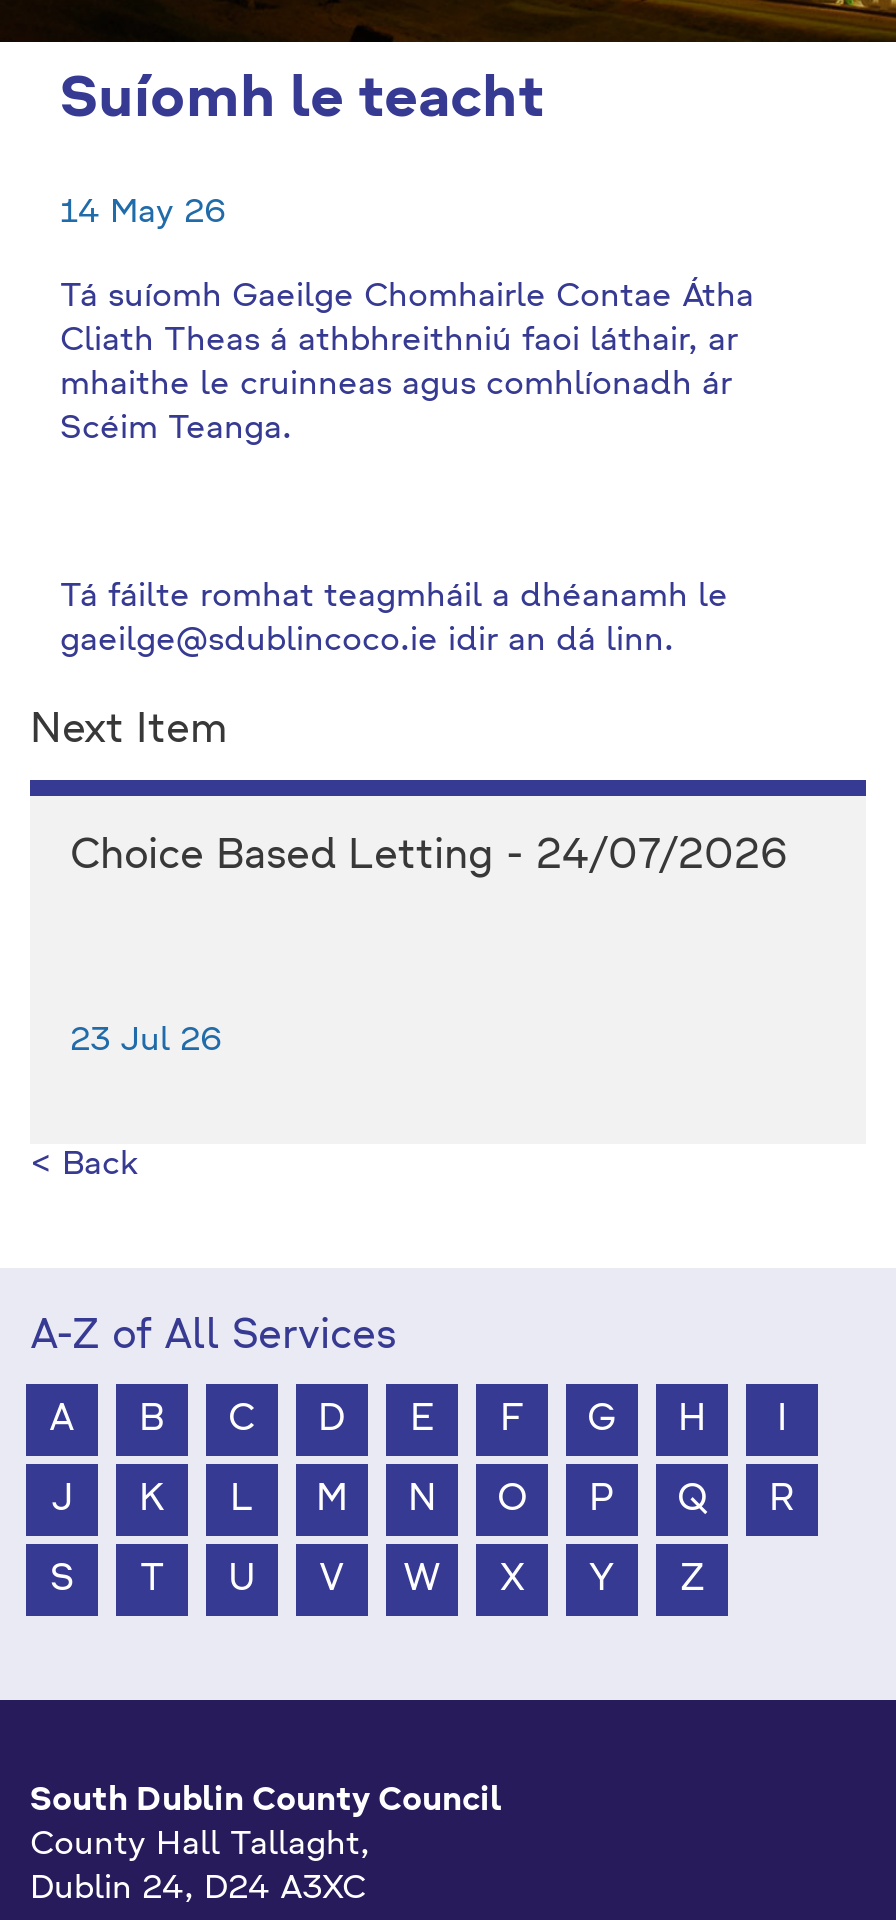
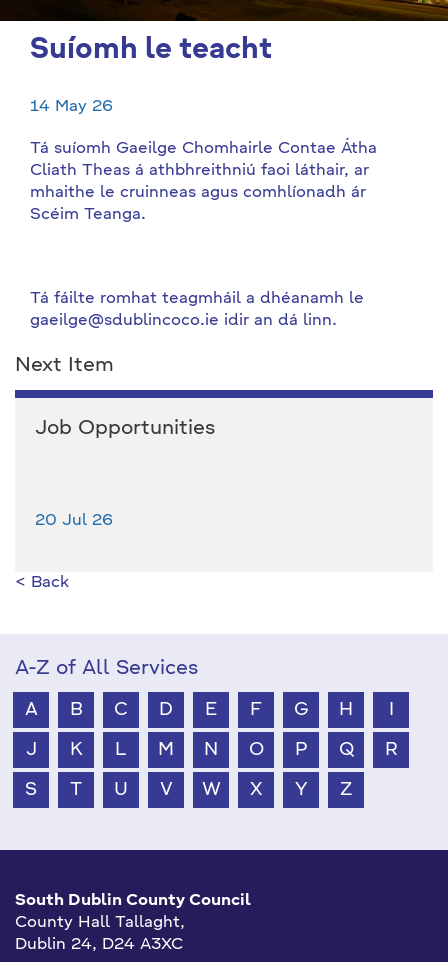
- Choice Based Letting - 24/07/2026
+ Job Opportunities

- 23 Jul 26
+ 20 Jul 26
